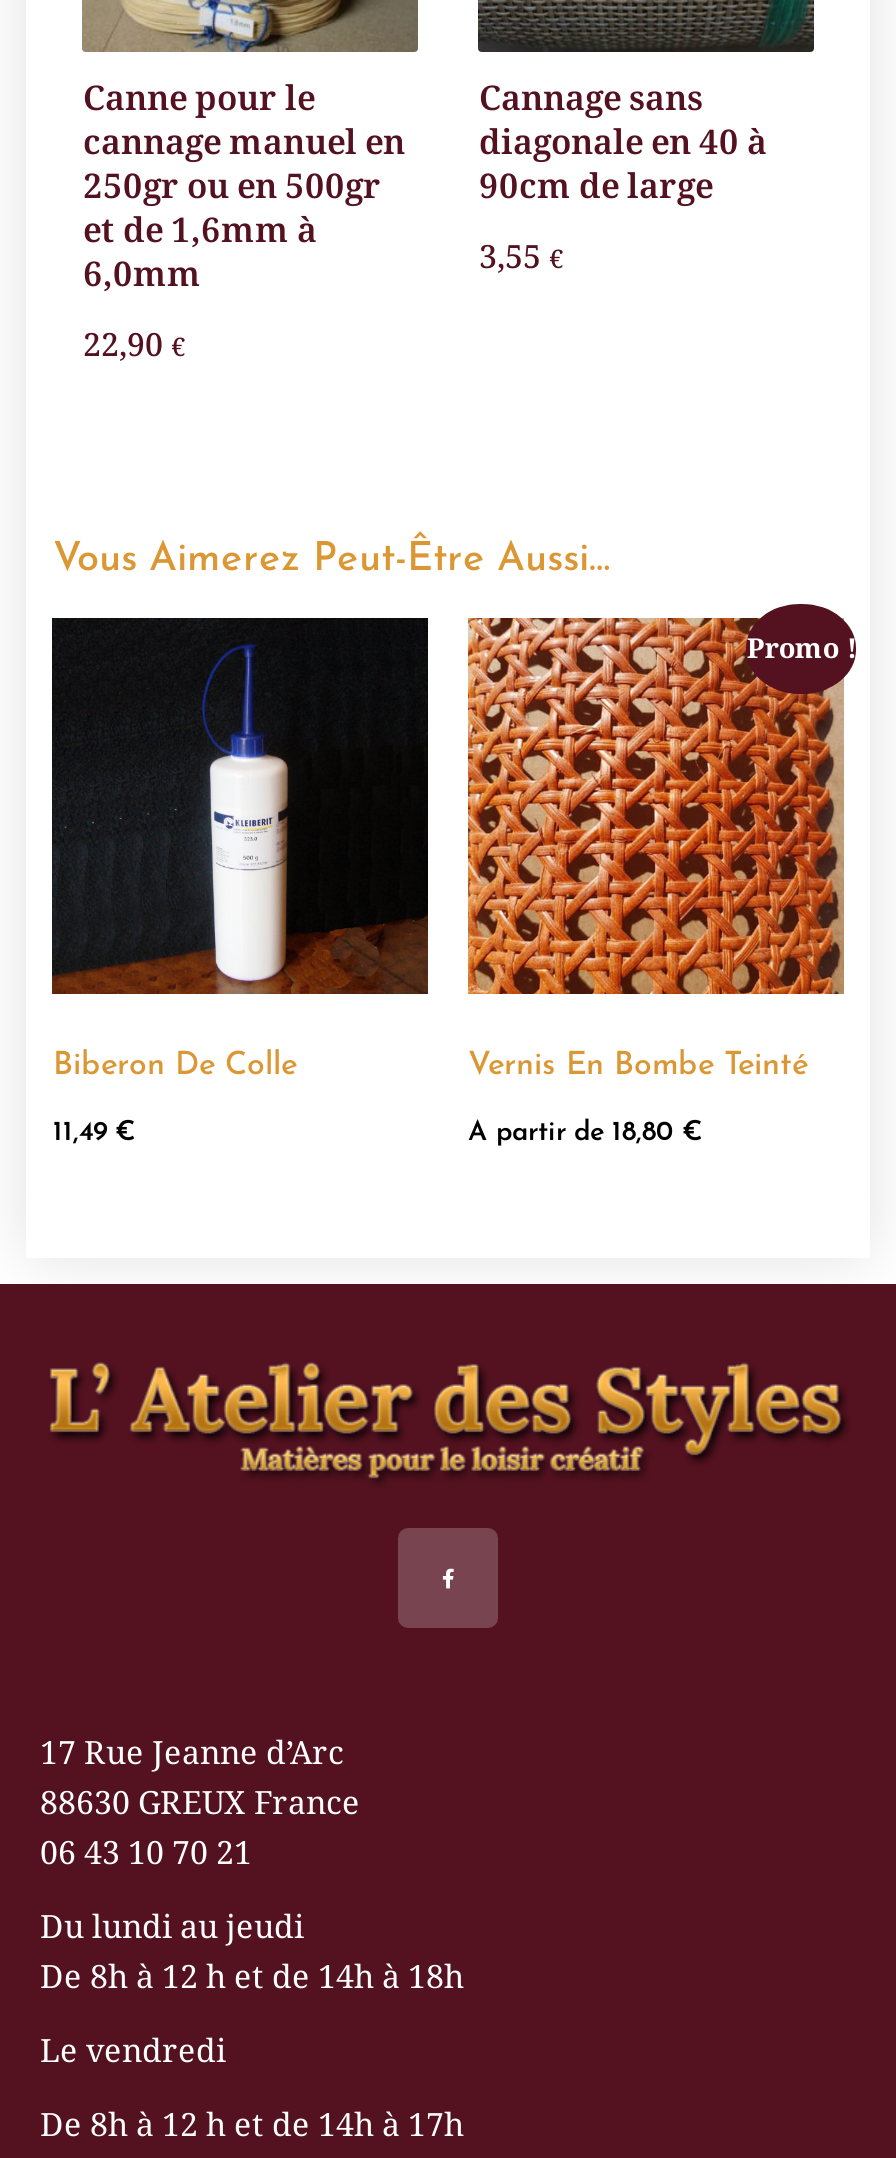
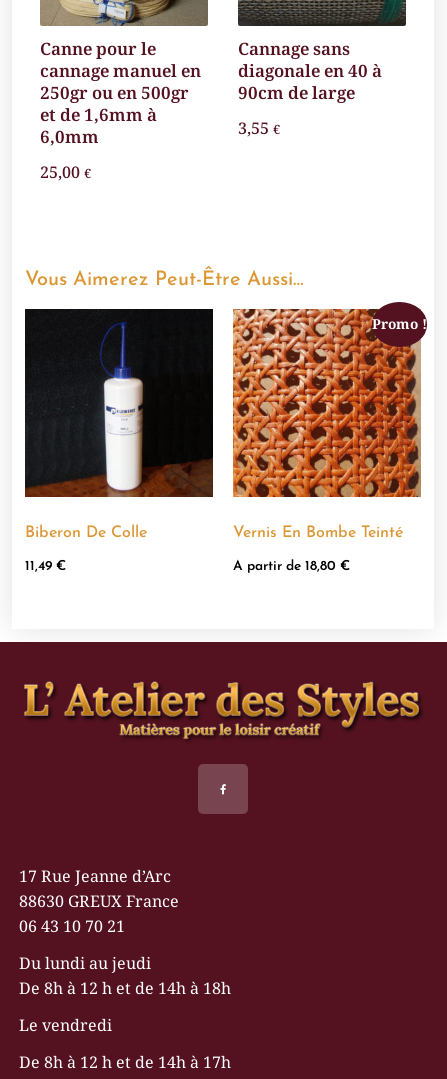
- 22,90 €
+ 25,00 €
